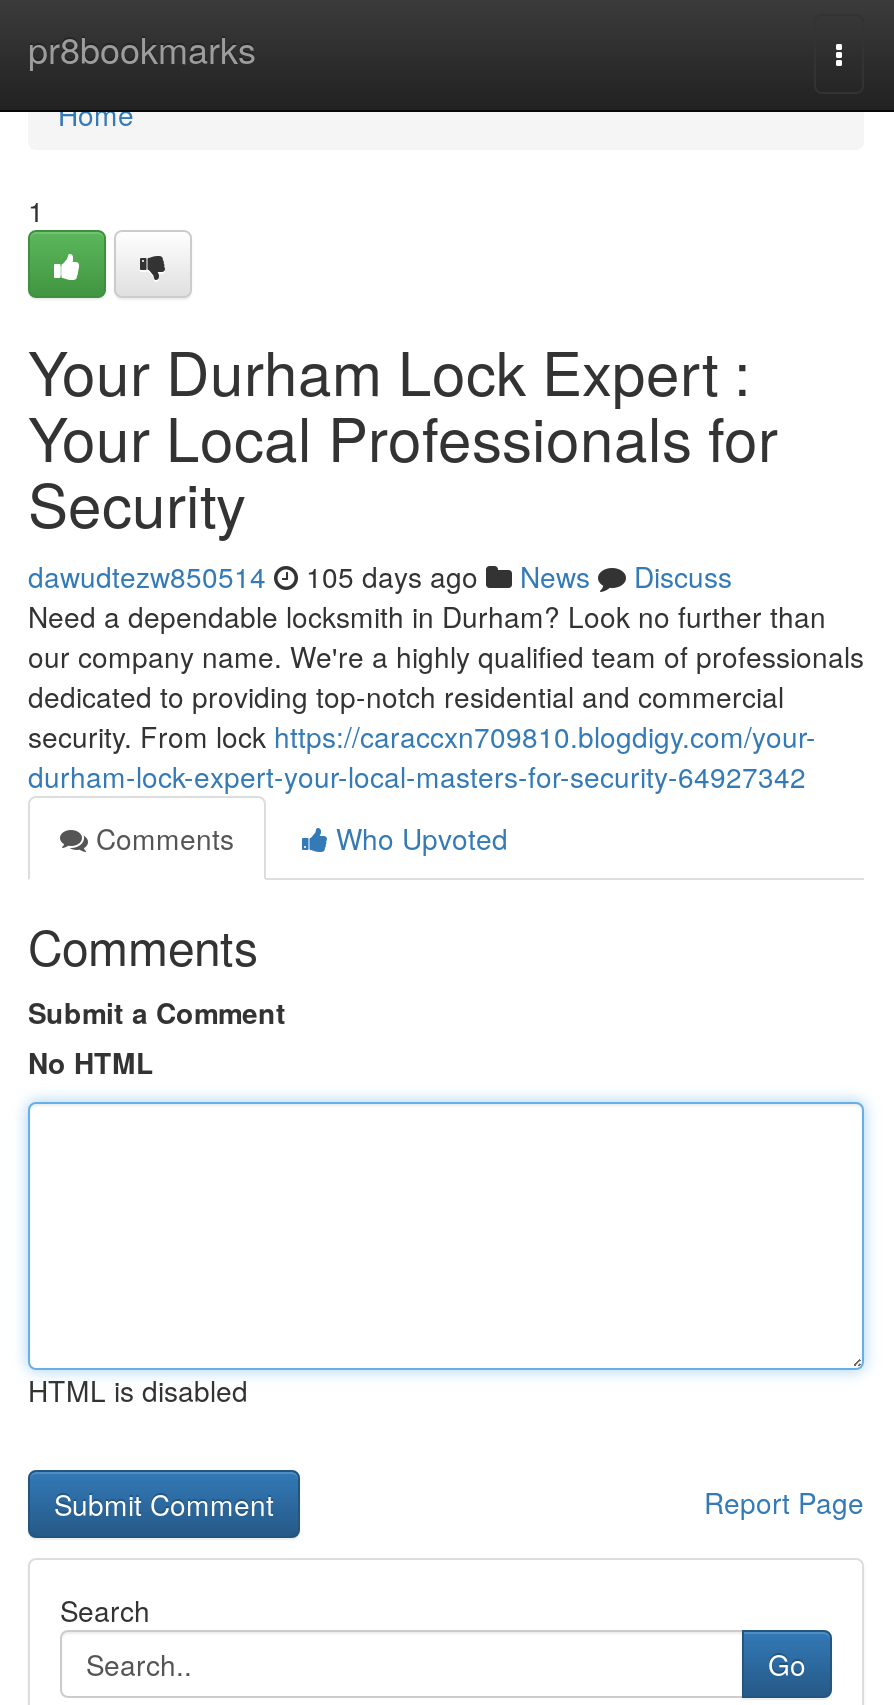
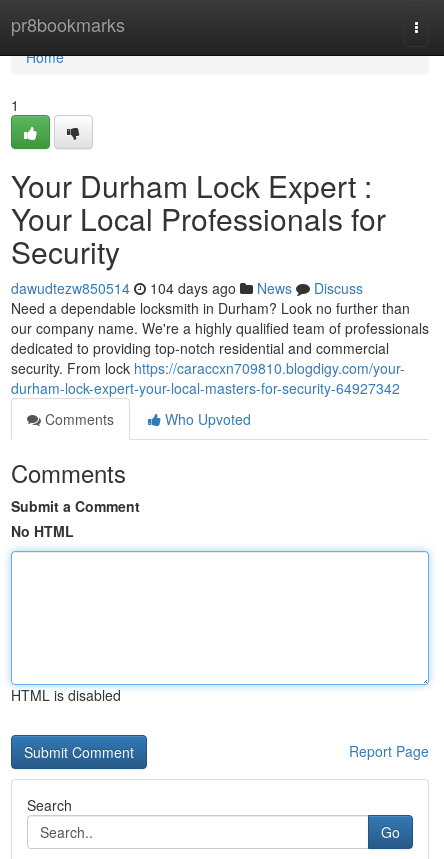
- dawudtezw850514 105 days ago News Discuss
+ dawudtezw850514 104 days ago News Discuss
